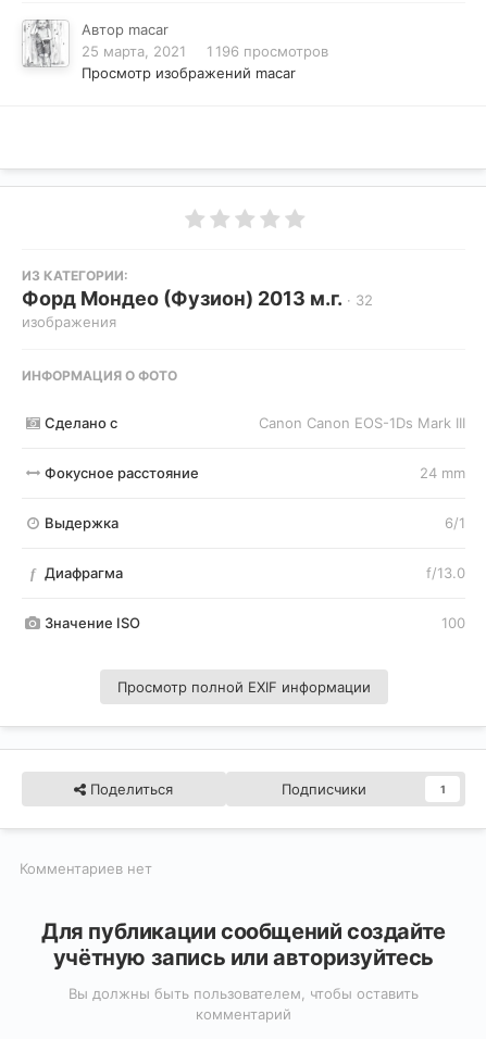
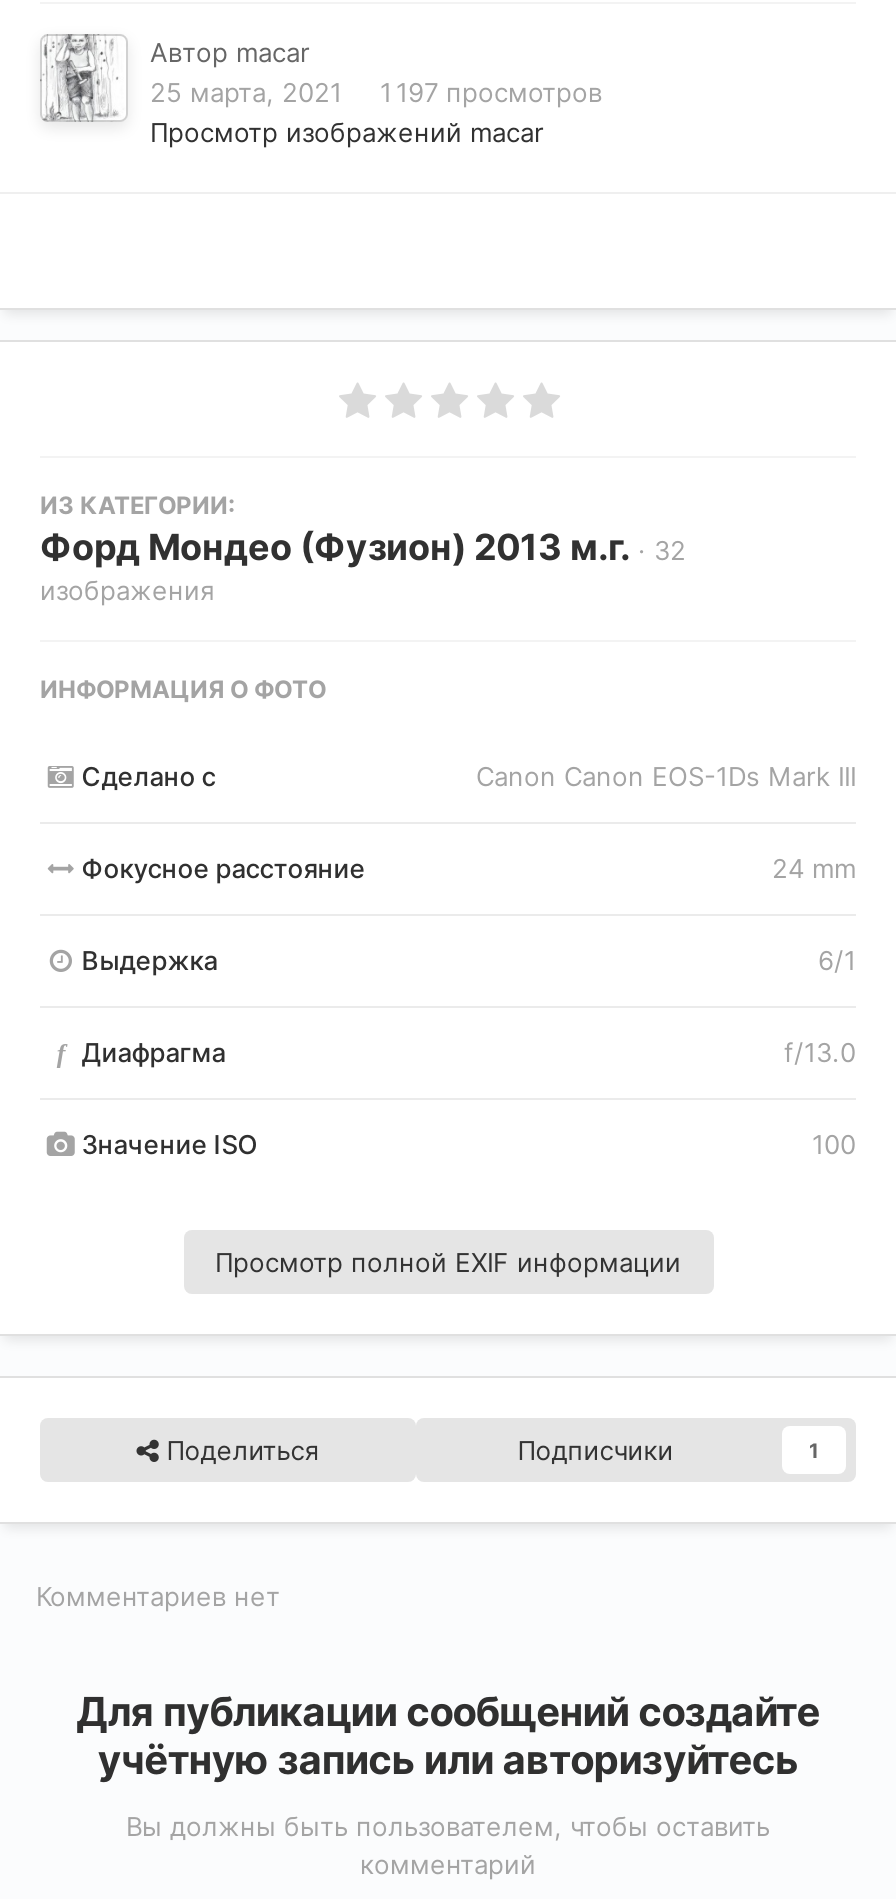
- 25 марта, 2021 1 196 просмотров
+ 25 марта, 2021 1 197 просмотров
